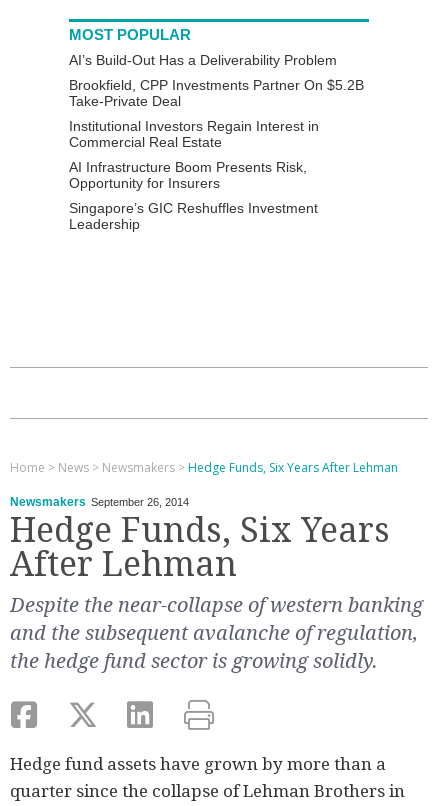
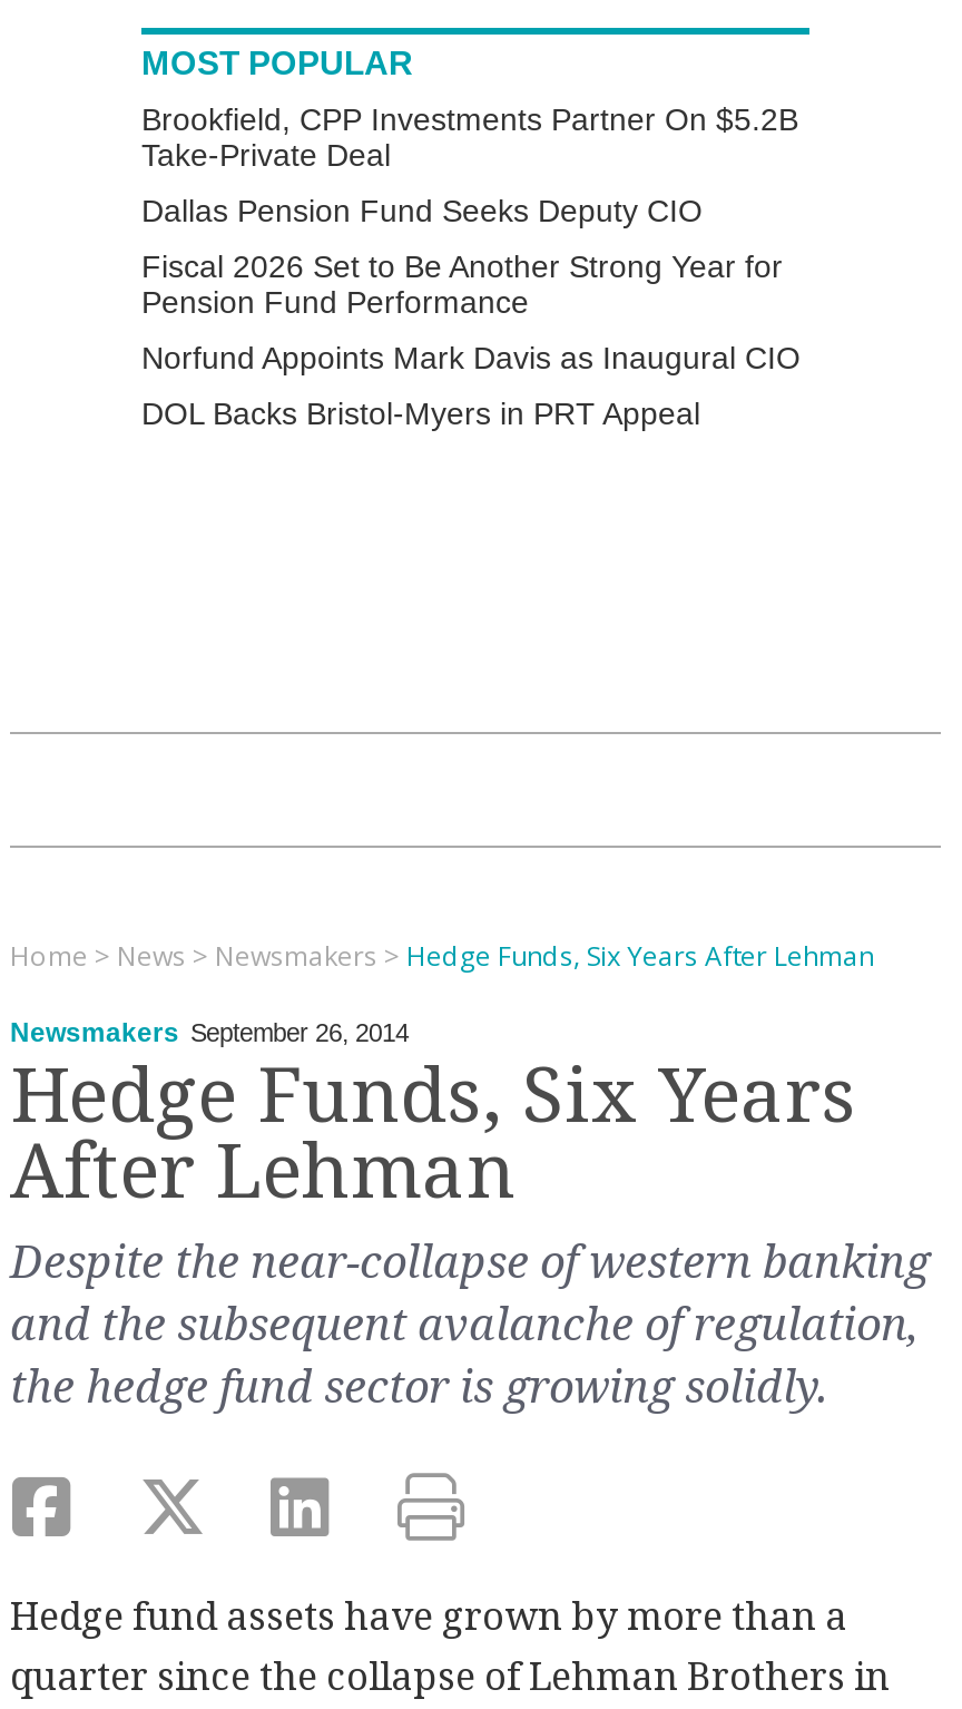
- AI’s Build-Out Has a Deliverability Problem

- Institutional Investors Regain Interest in
- Commercial Real Estate
- AI Infrastructure Boom Presents Risk,
- Opportunity for Insurers
- Singapore’s GIC Reshuffles Investment
- Leadership
+ Dallas Pension Fund Seeks Deputy CIO
+ Fiscal 2026 Set to Be Another Strong Year for
+ Pension Fund Performance
+ Norfund Appoints Mark Davis as Inaugural CIO
+ DOL Backs Bristol-Myers in PRT Appeal
